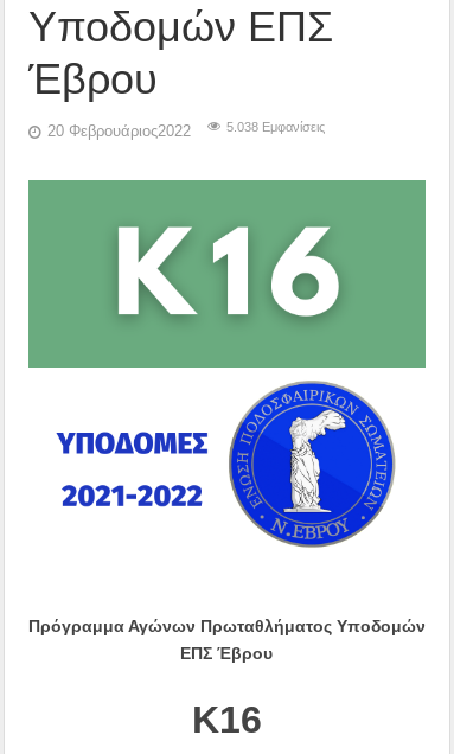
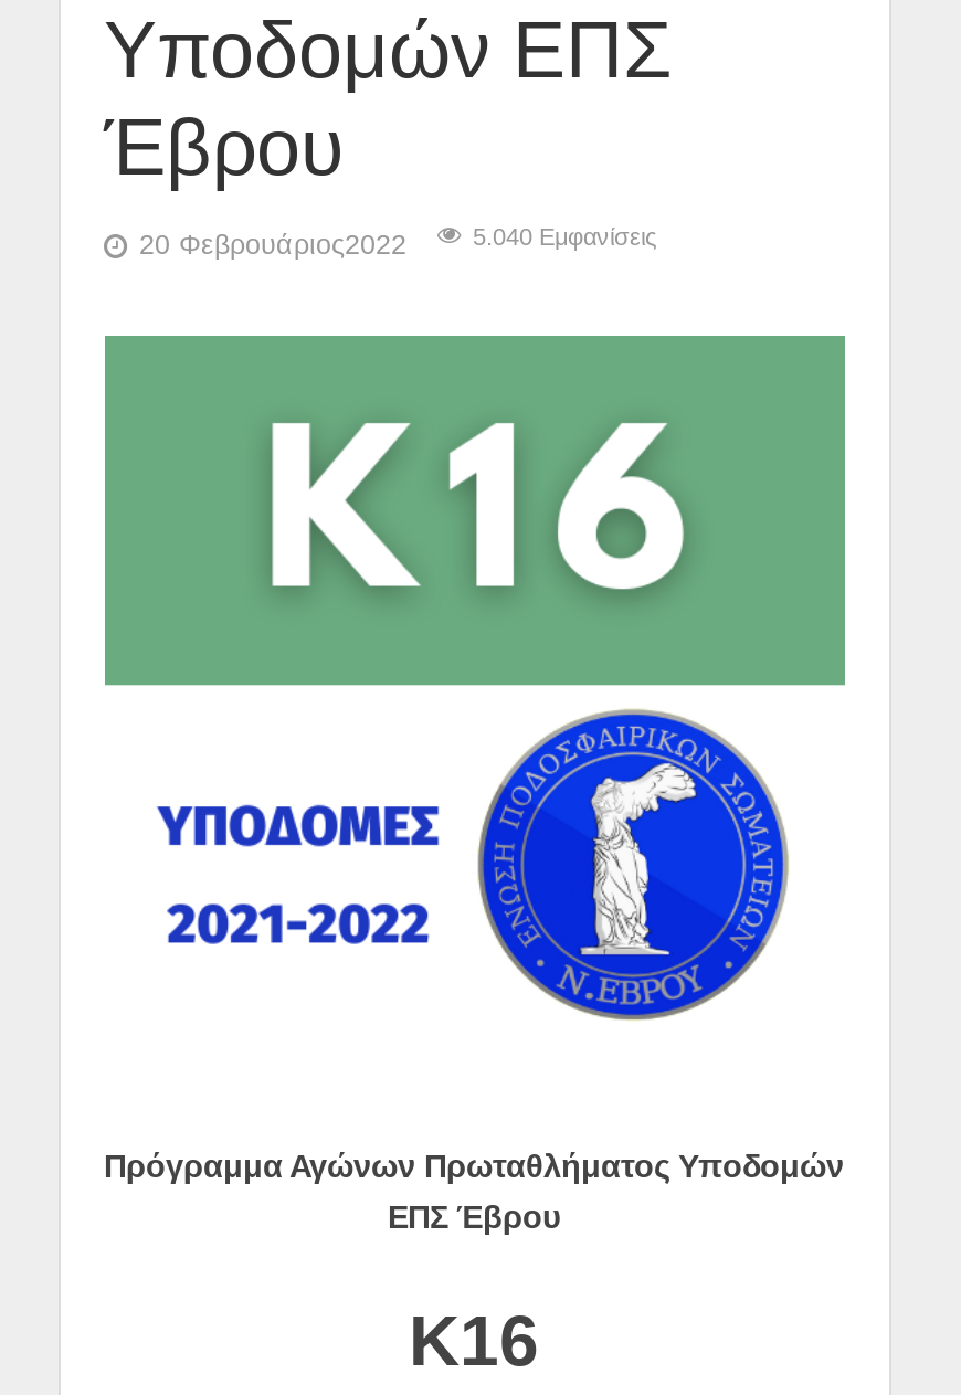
- 5.038 Εμφανίσεις
+ 5.040 Εμφανίσεις
